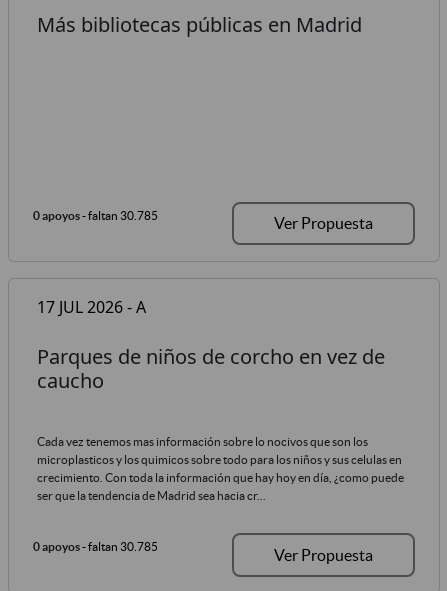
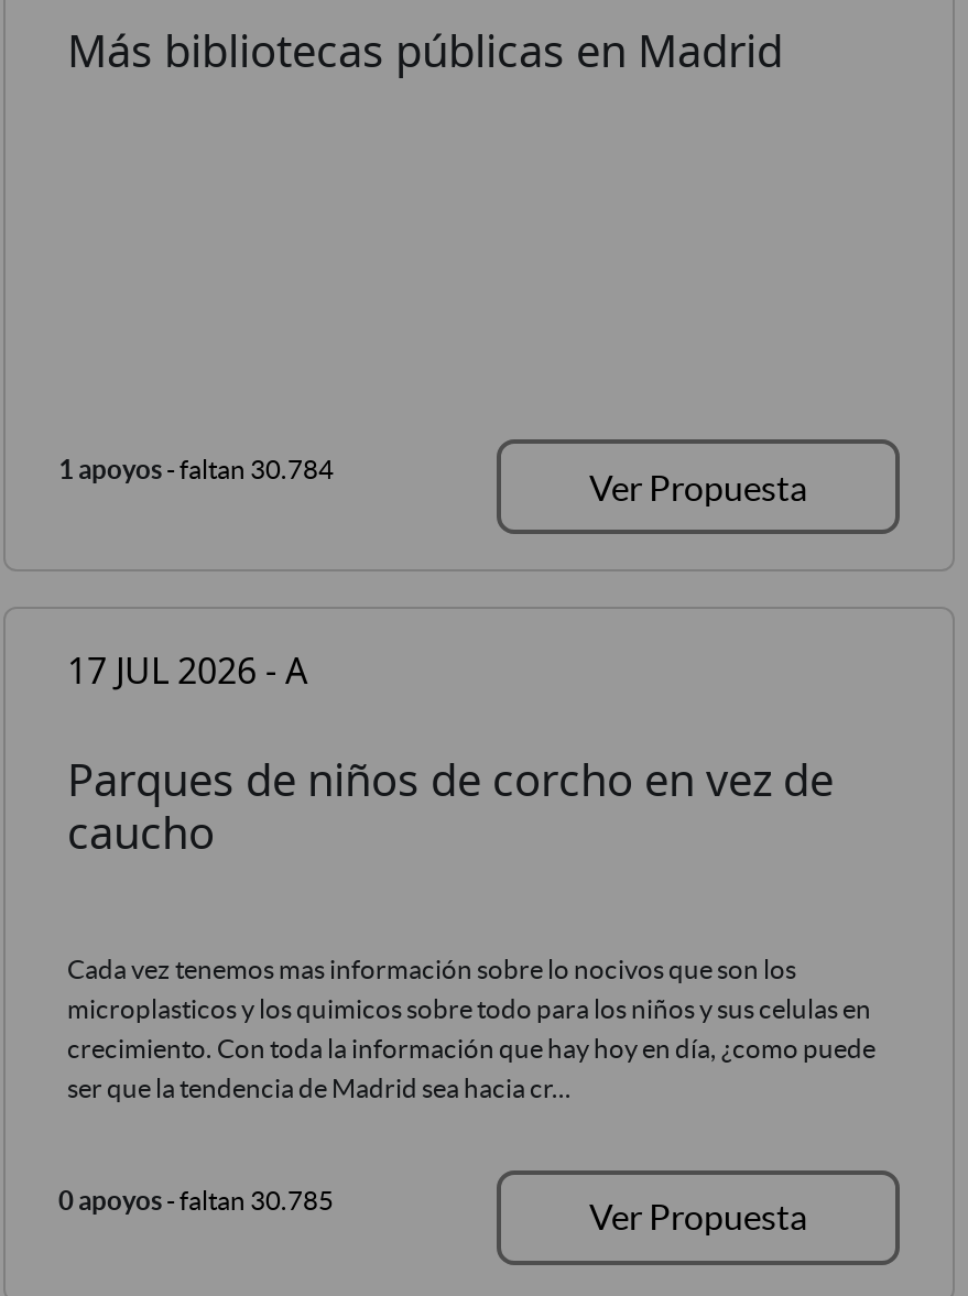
- 0 apoyos - faltan 30.785
+ 1 apoyos - faltan 30.784
